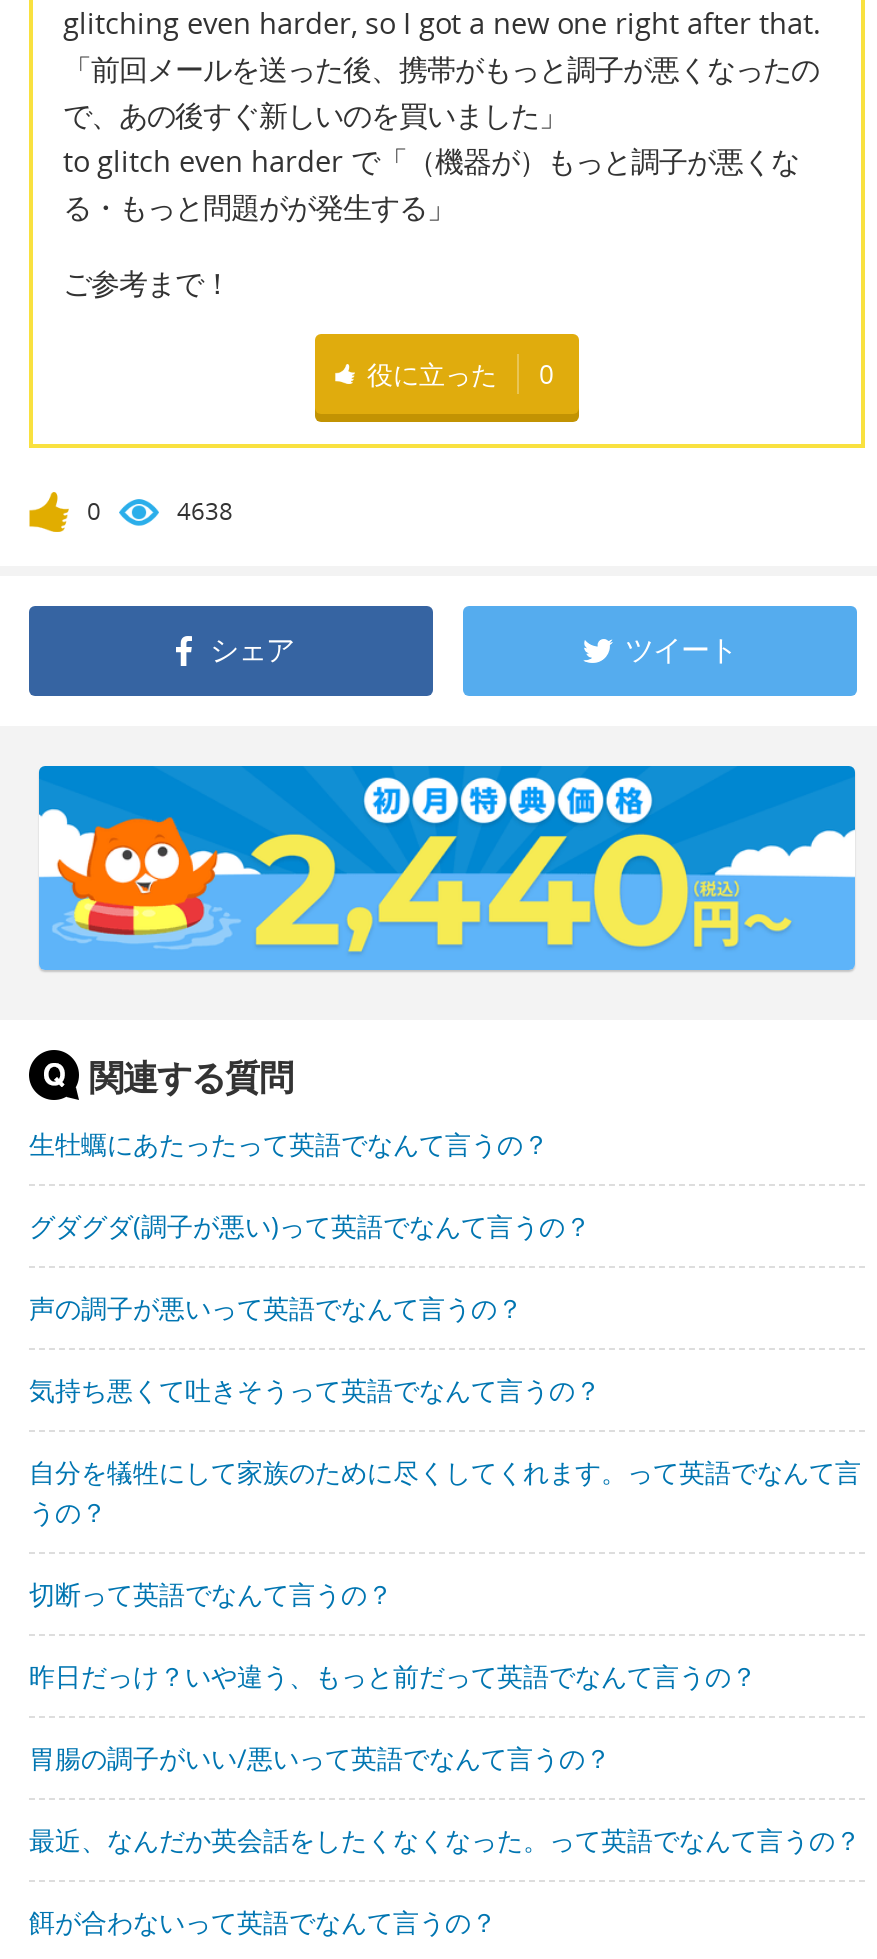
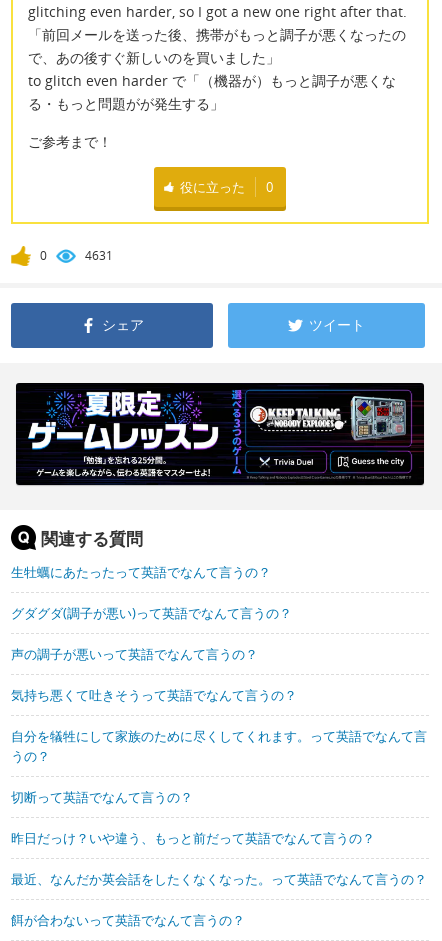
- 4638
+ 4631

- [image]
+ [image]

- 胃腸の調子がいい/悪いって英語でなんて言うの？
